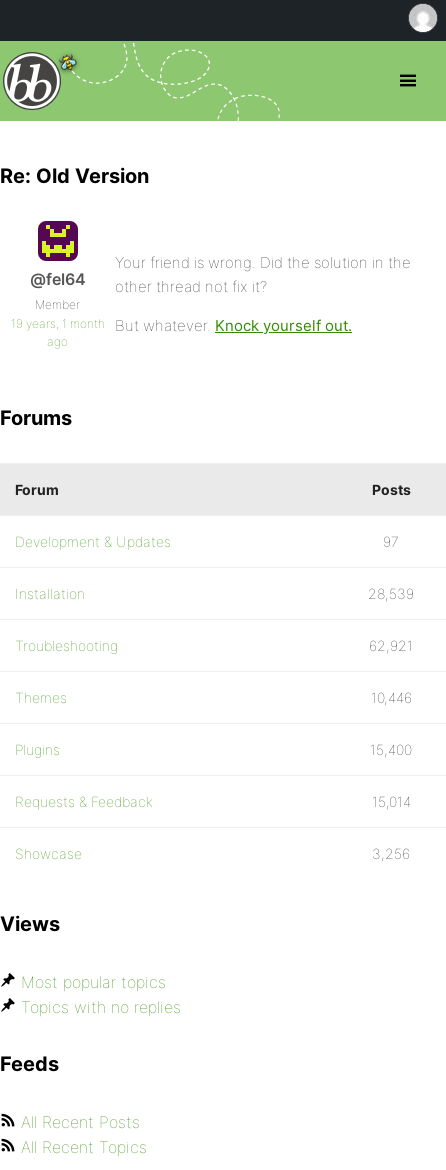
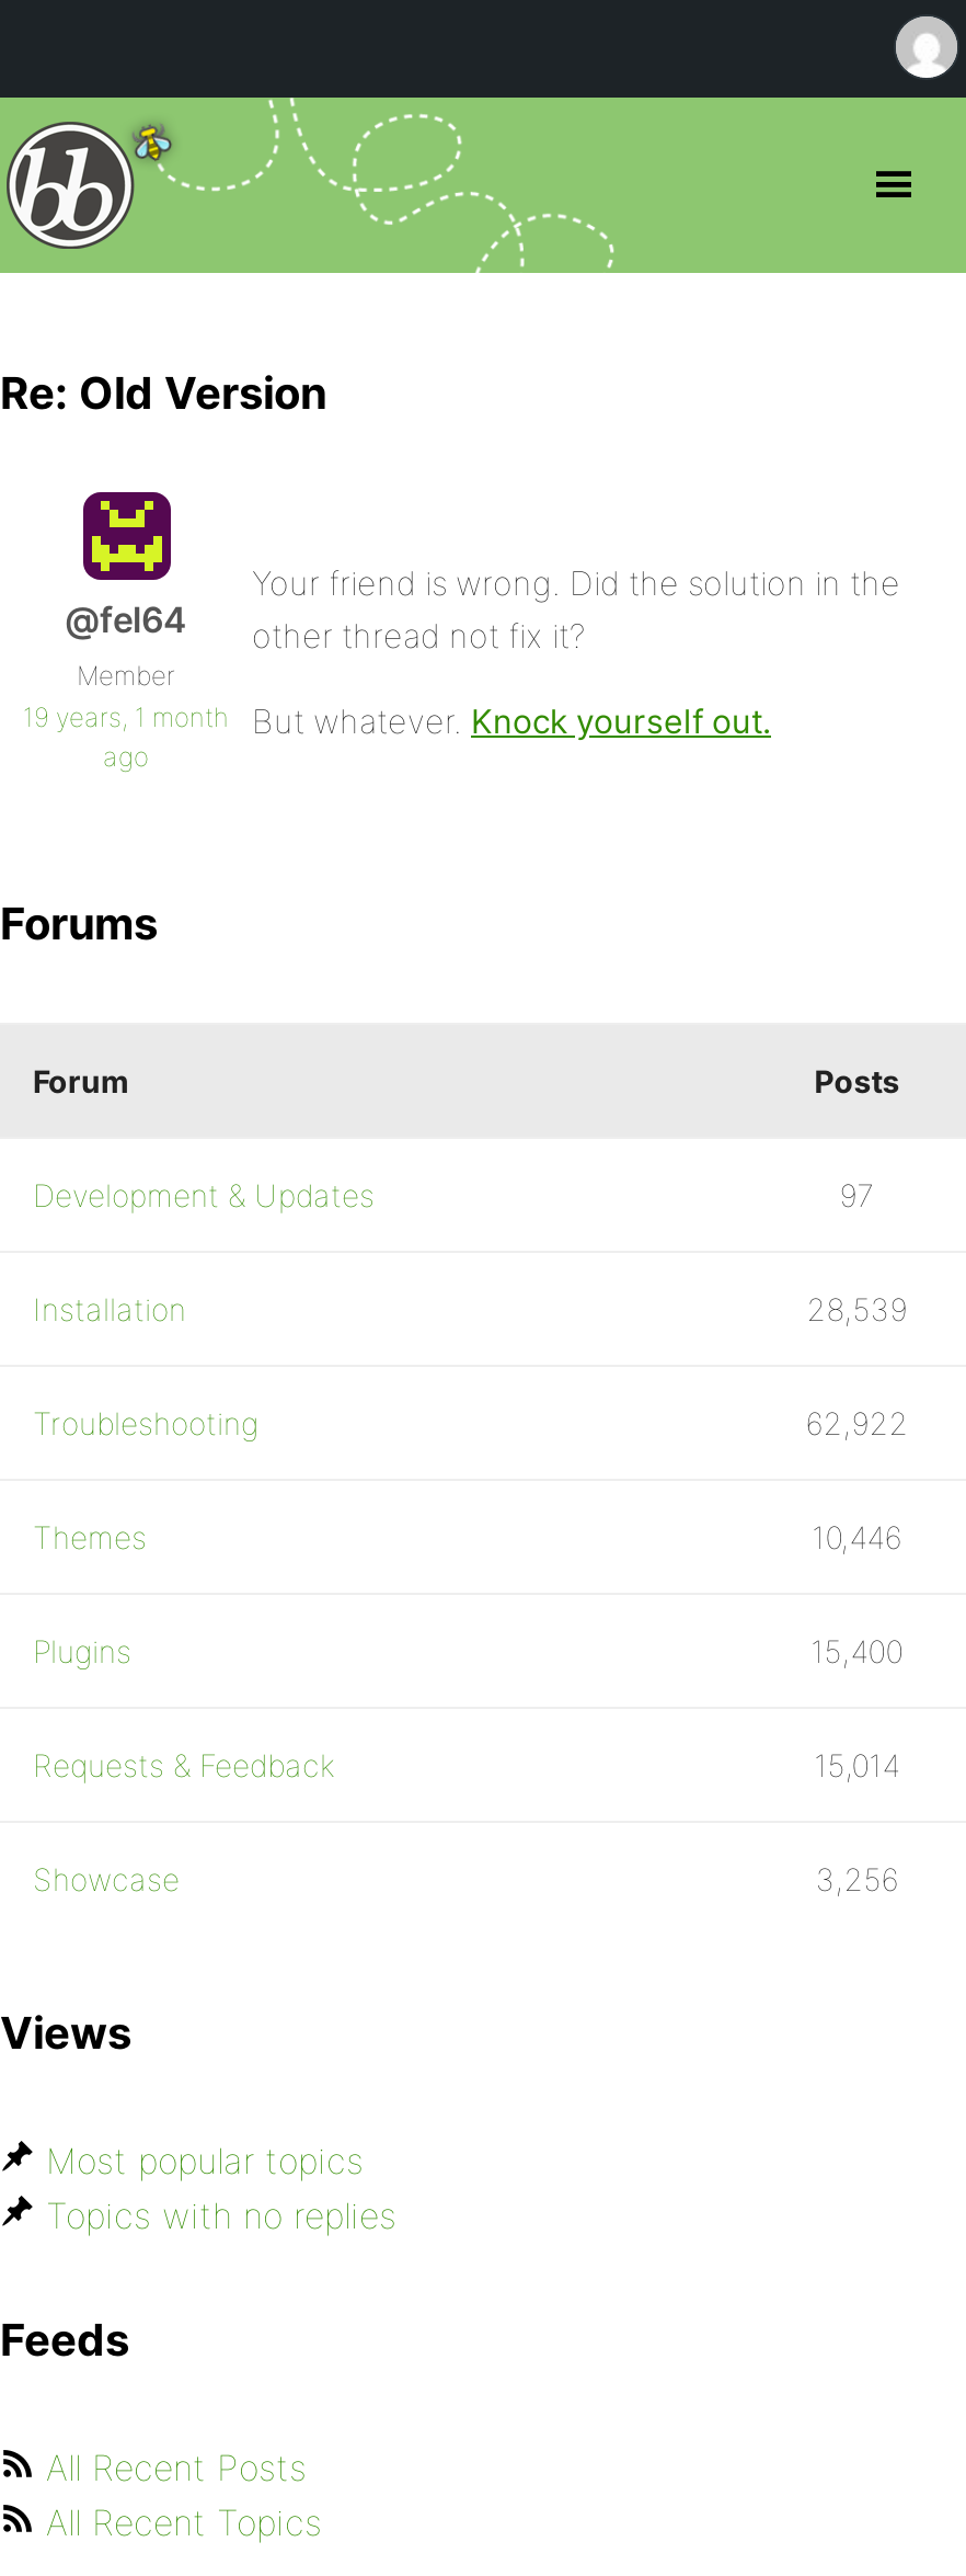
- 62,921
+ 62,922
